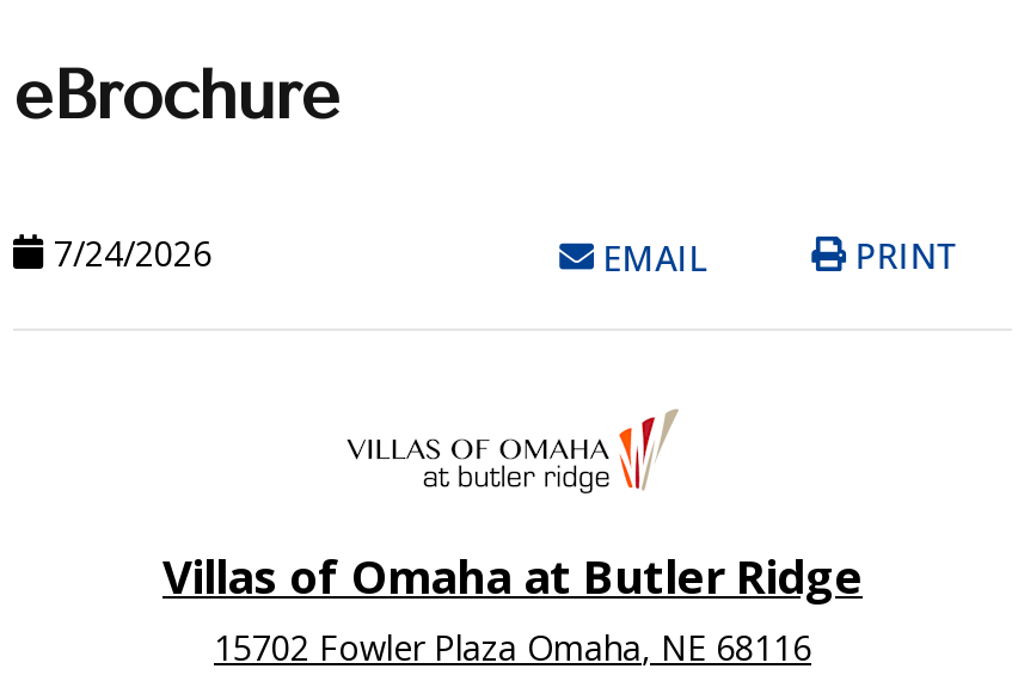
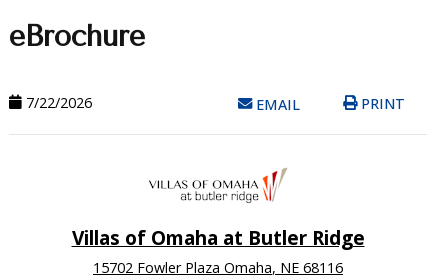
- 7/24/2026
+ 7/22/2026
